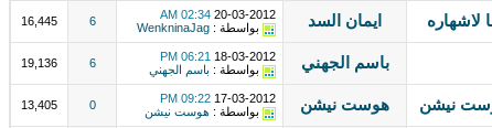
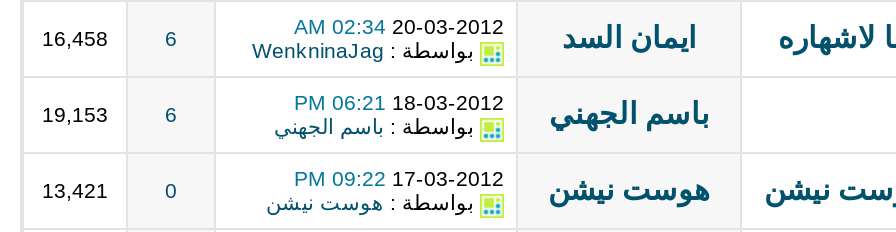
- 16,445
+ 16,458

- 19,136
+ 19,153

- 13,405
+ 13,421
